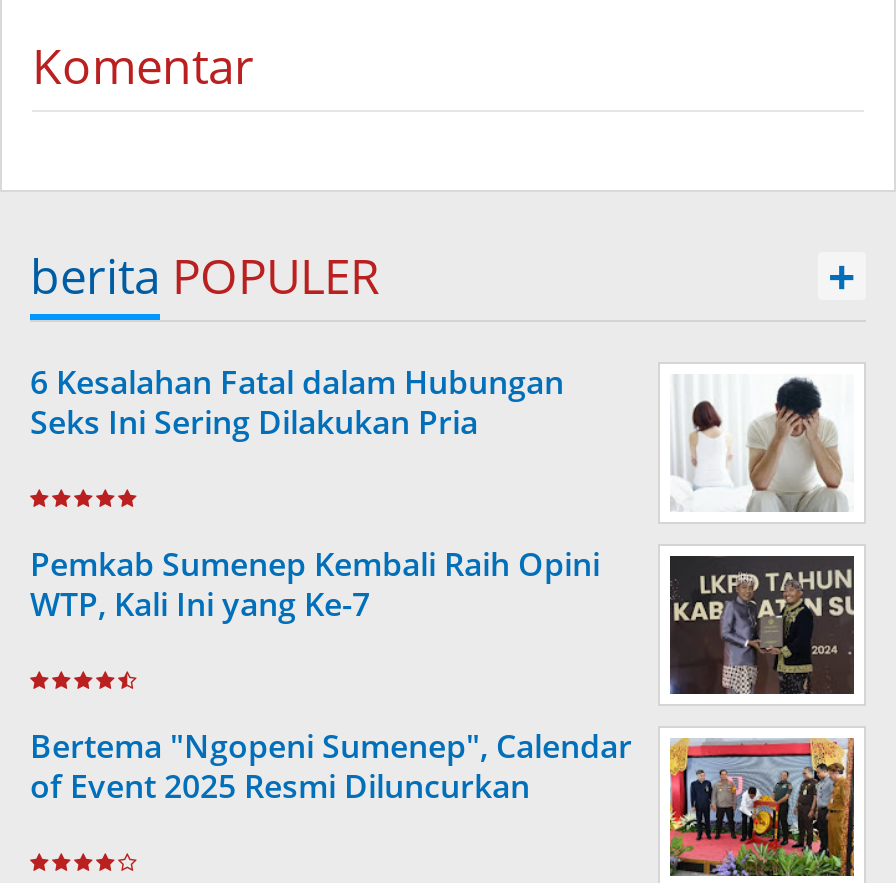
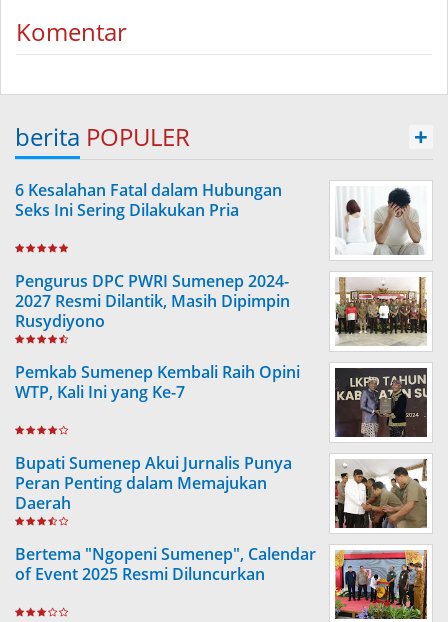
+ Pengurus DPC PWRI Sumenep 2024-
+ 2027 Resmi Dilantik, Masih Dipimpin
+ Rusydiyono

+ [image]

+ Bupati Sumenep Akui Jurnalis Punya
+ Peran Penting dalam Memajukan
+ Daerah

+ [image]
